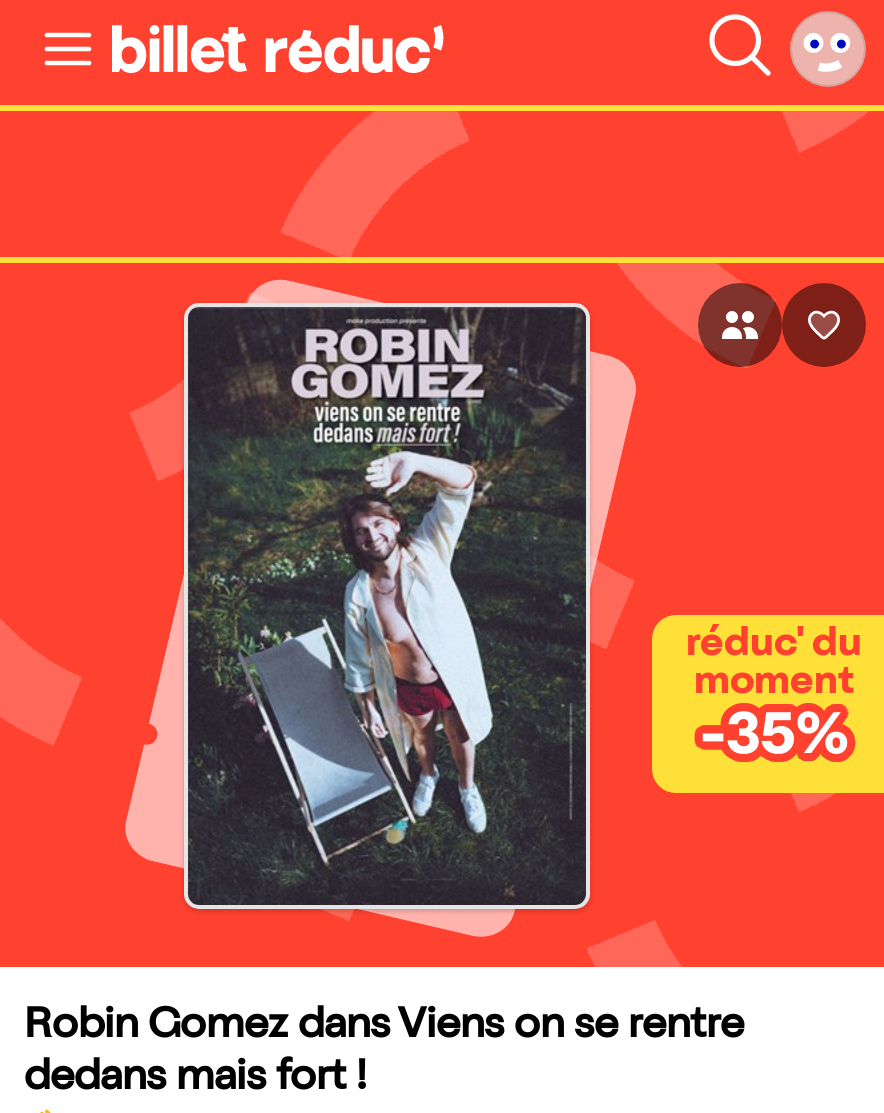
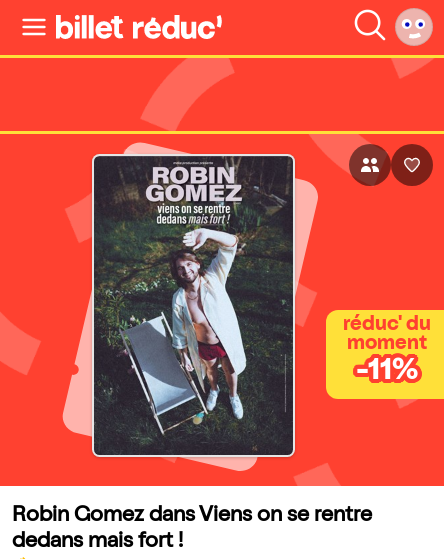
- -35%
+ -11%
